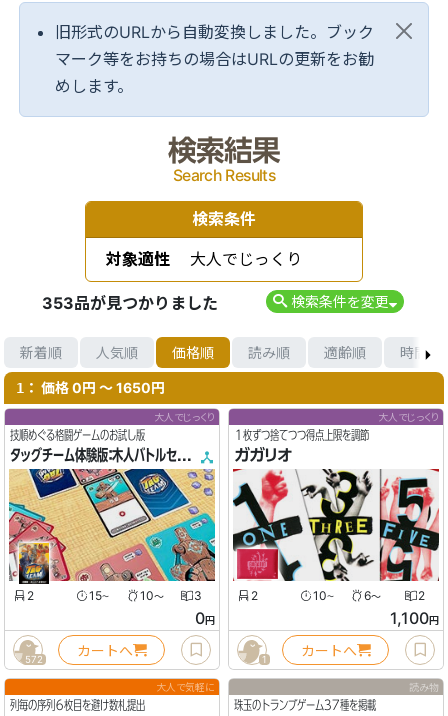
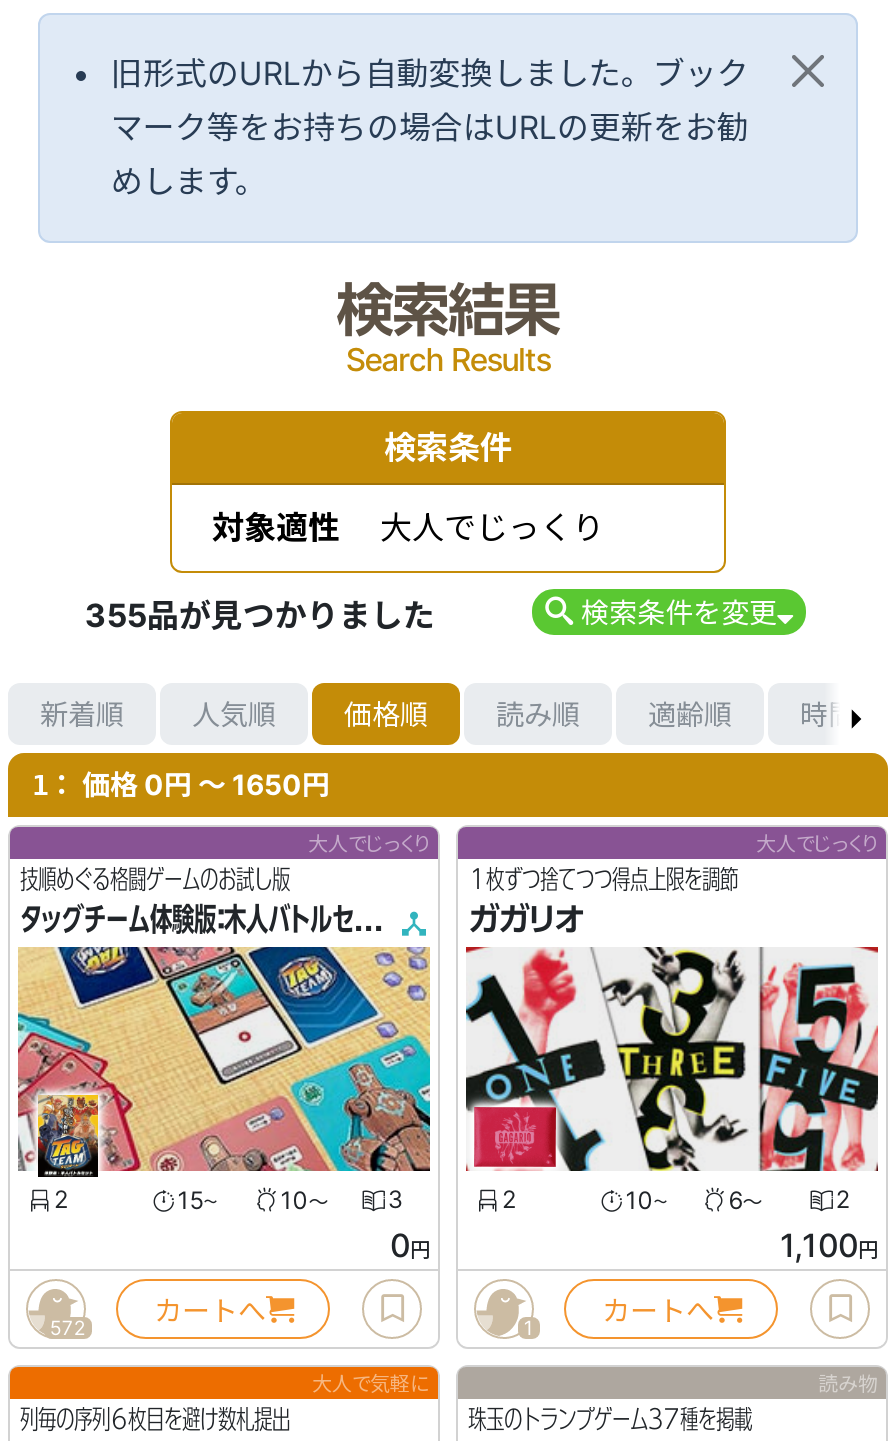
- 353品が見つかりました
+ 355品が見つかりました
